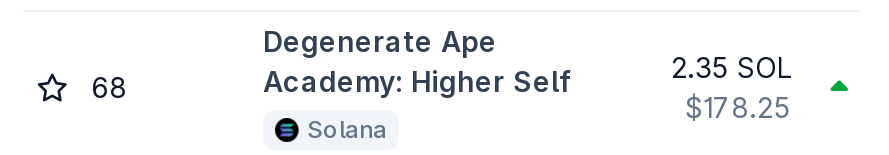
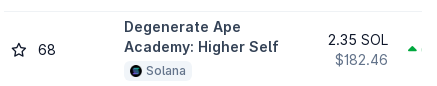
- $178.25
+ $182.46
